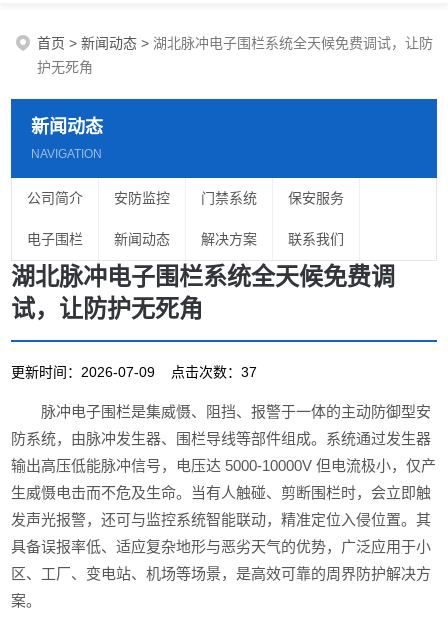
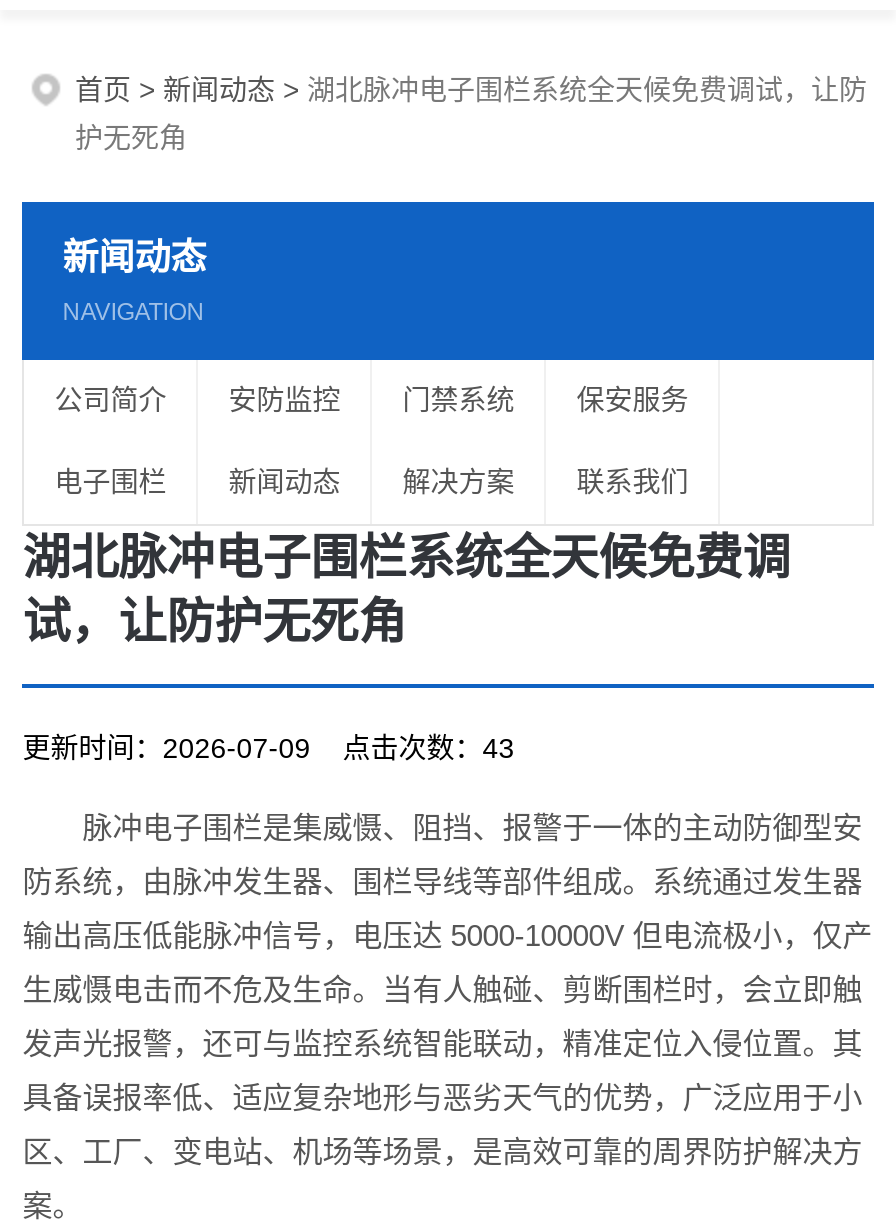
- 更新时间：2026-07-09 点击次数：37
+ 更新时间：2026-07-09 点击次数：43
